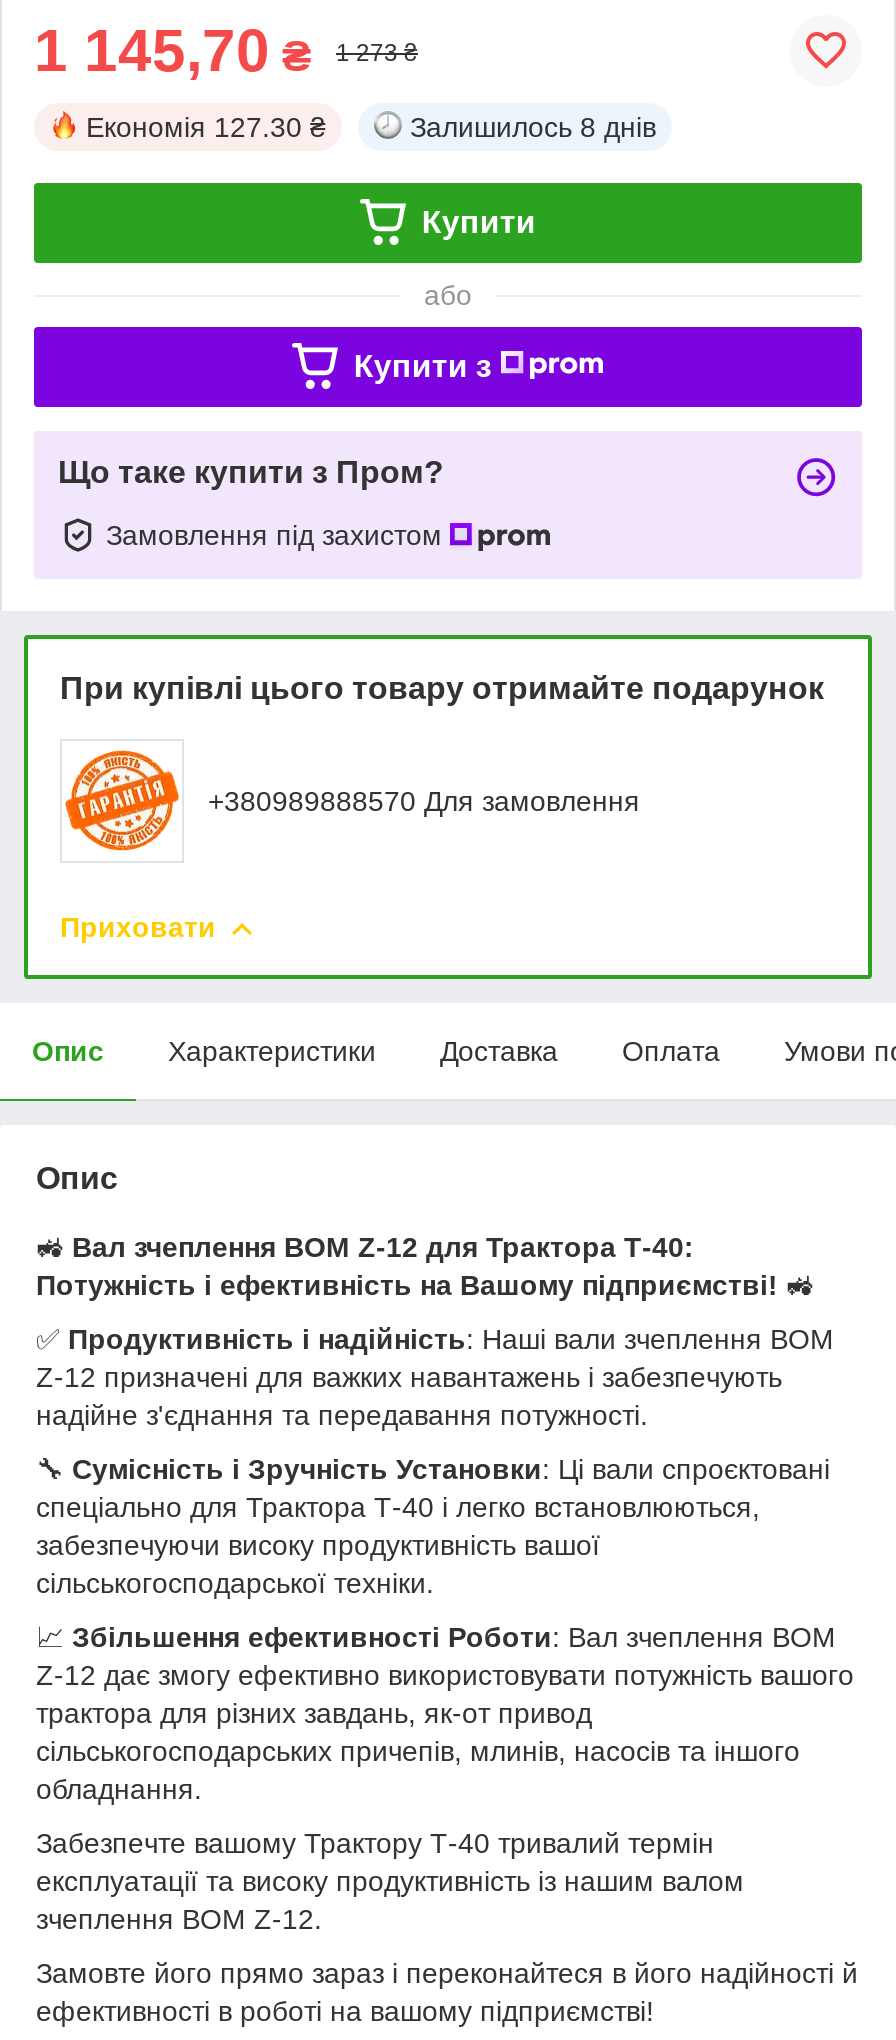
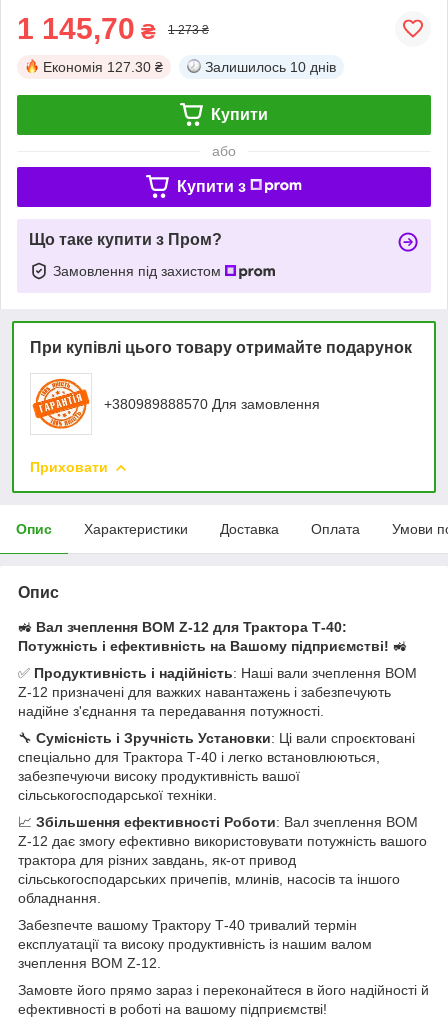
- Залишилось 8 днів
+ Залишилось 10 днів
